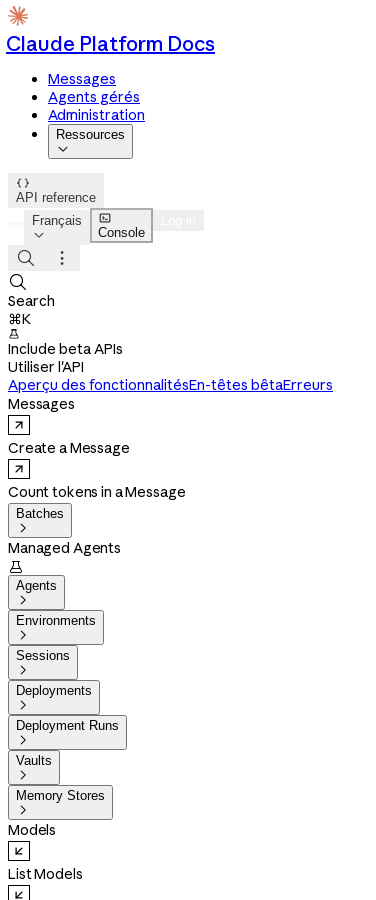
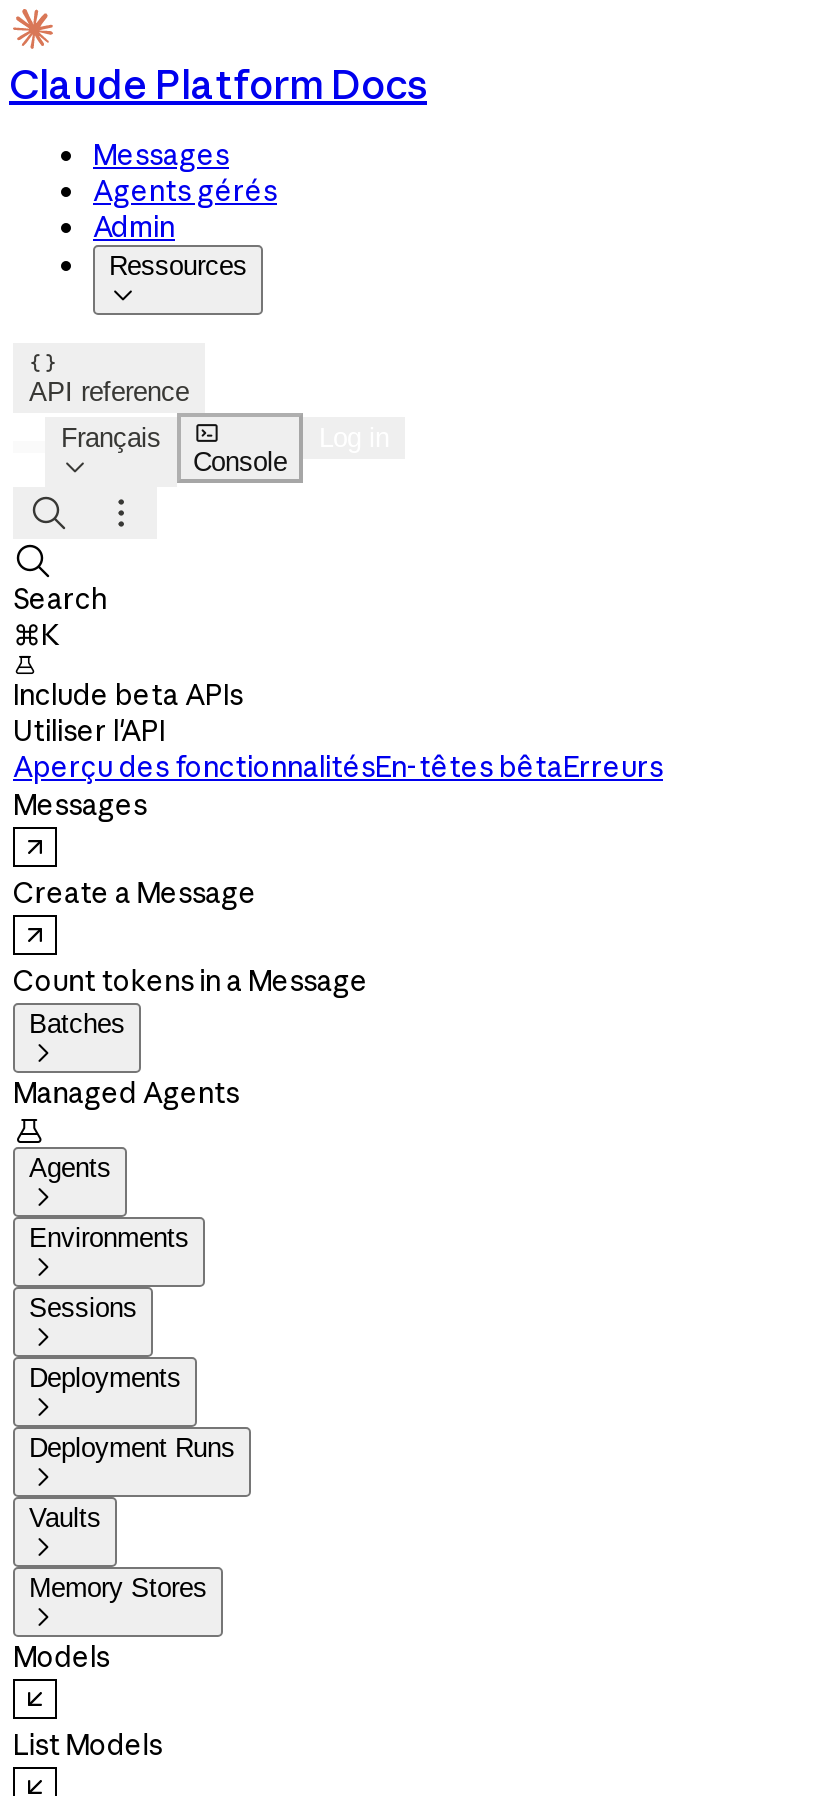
- Administration
+ Admin
